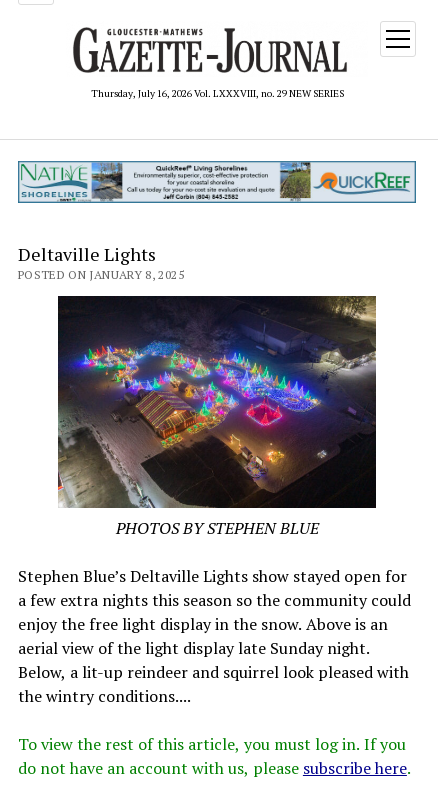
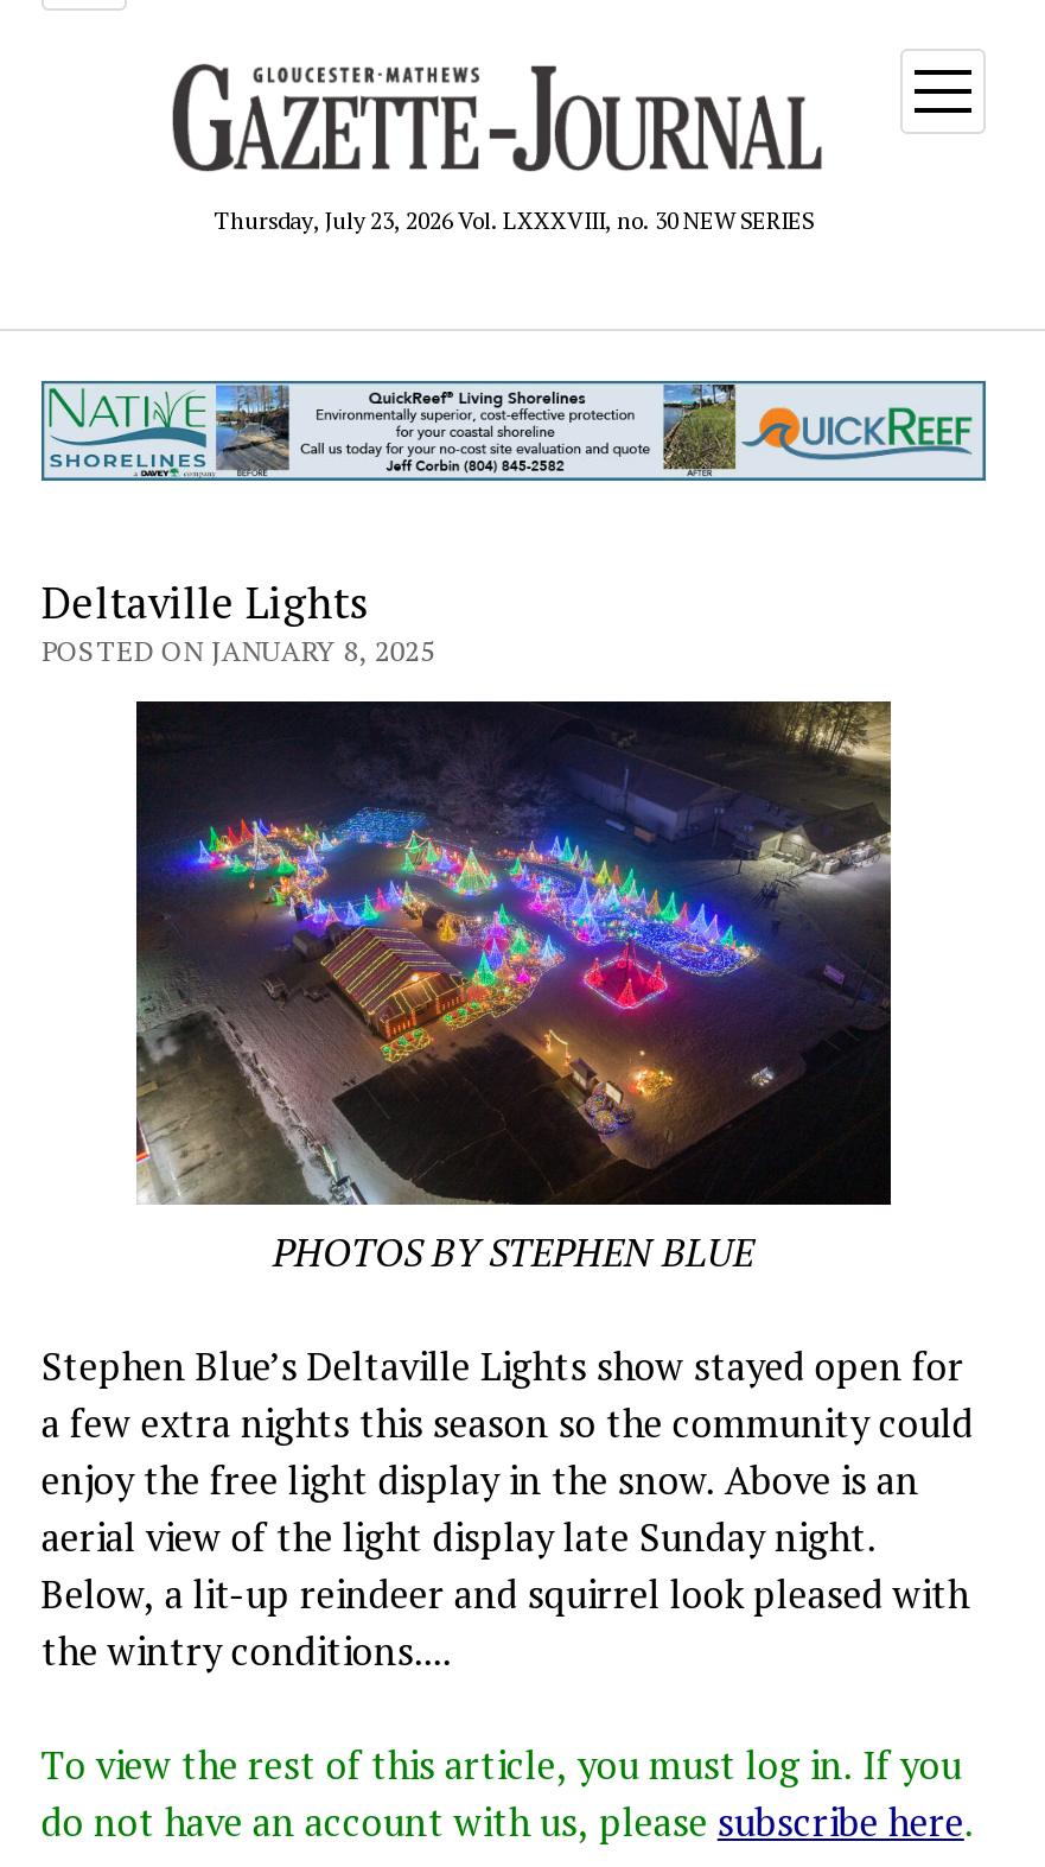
- Thursday, July 16, 2026 Vol. LXXXVIII, no. 29 NEW SERIES
+ Thursday, July 23, 2026 Vol. LXXXVIII, no. 30 NEW SERIES
